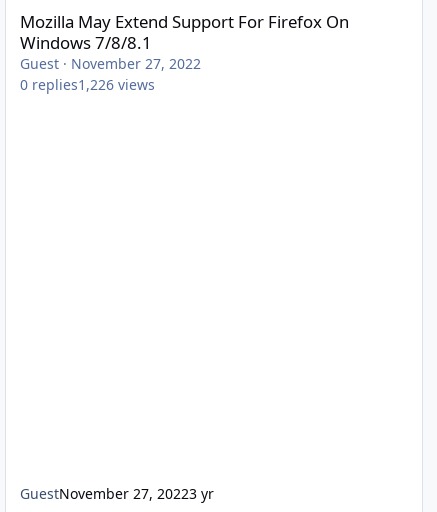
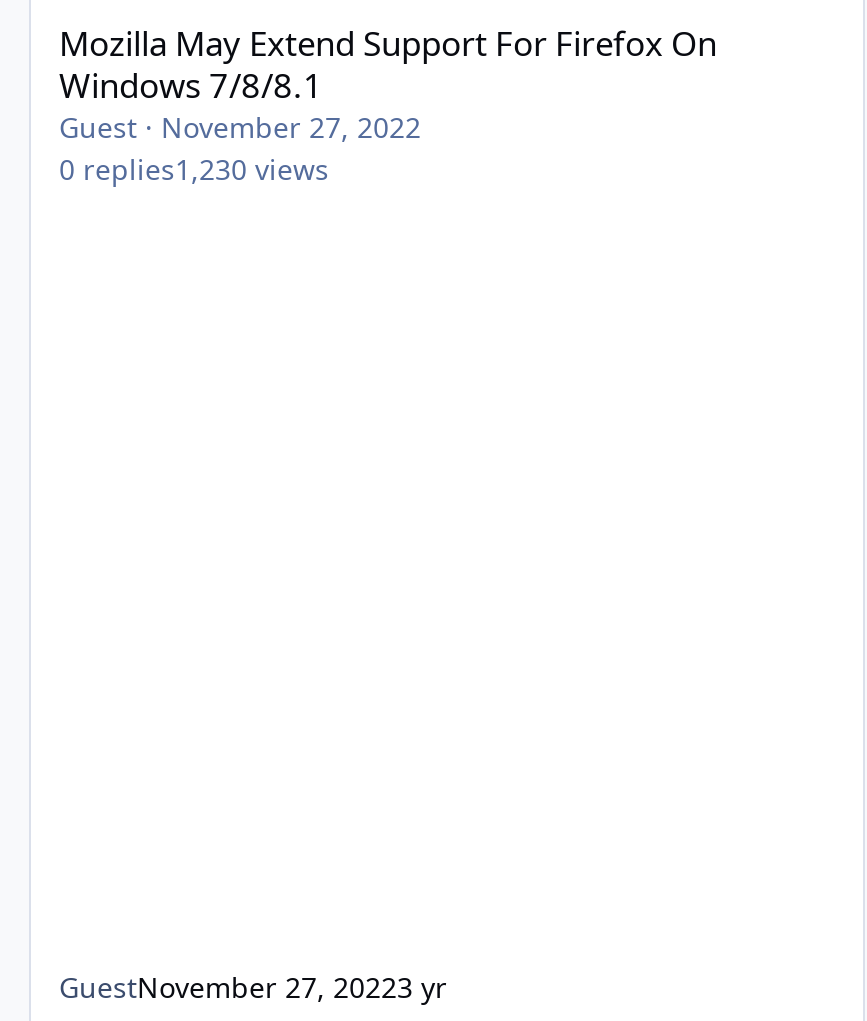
- 0 replies1,226 views
+ 0 replies1,230 views
